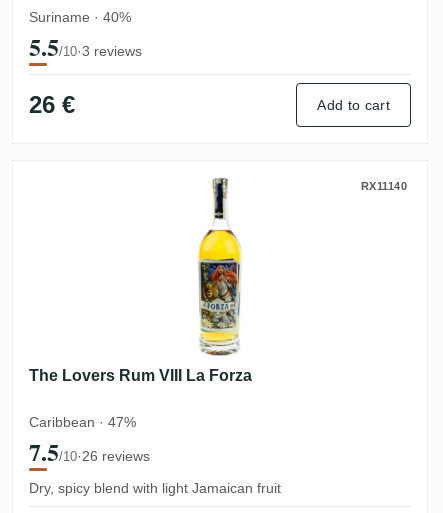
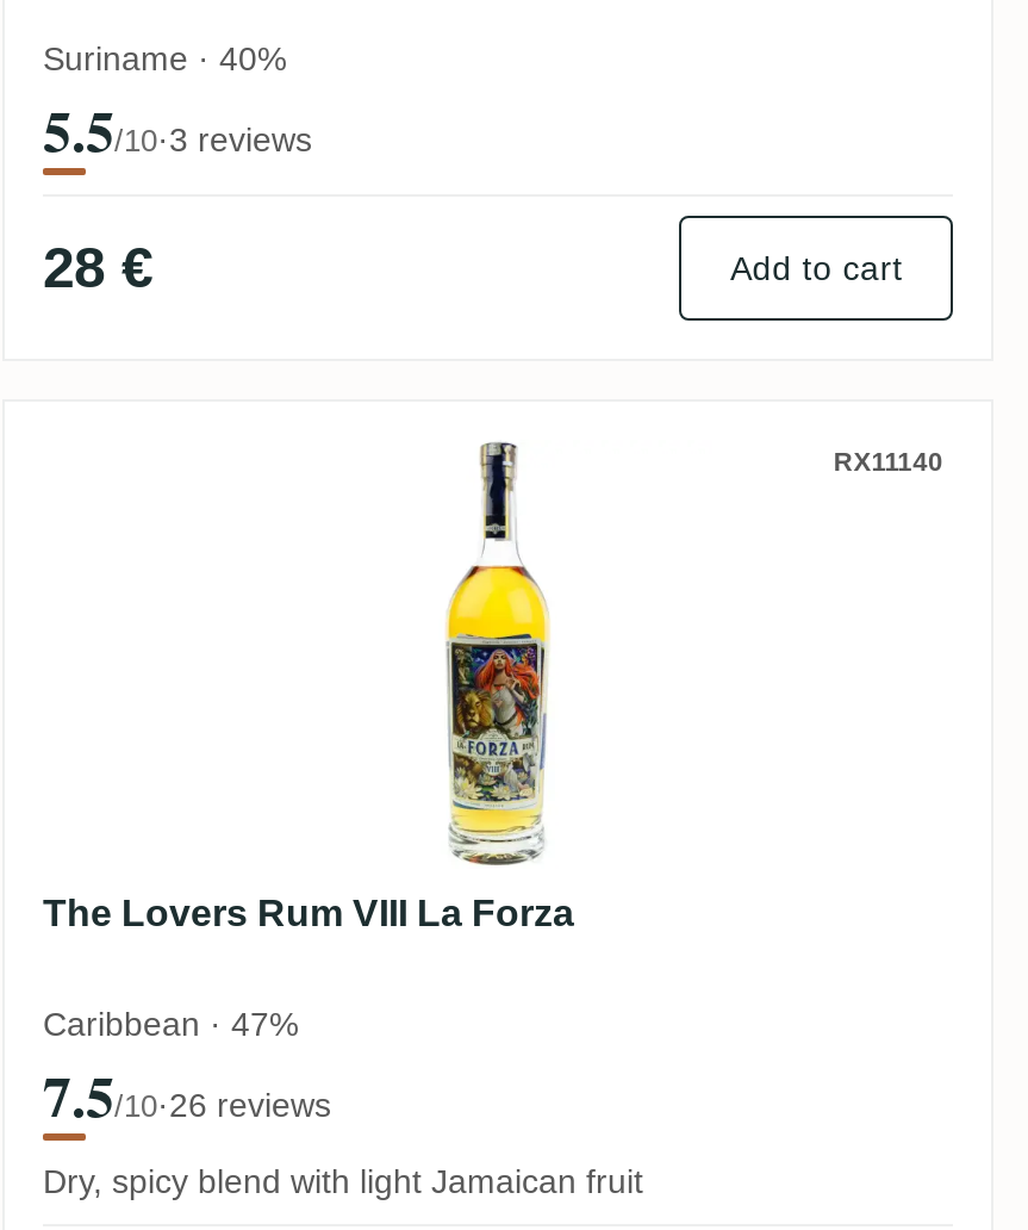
- 26 €
+ 28 €
